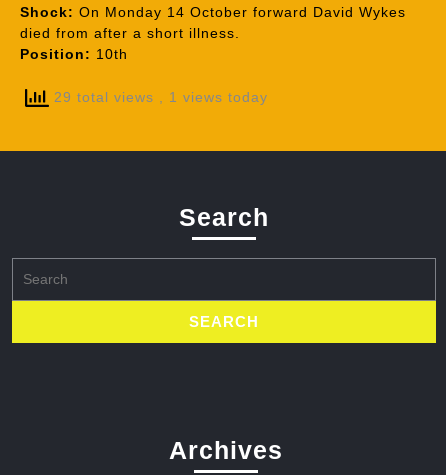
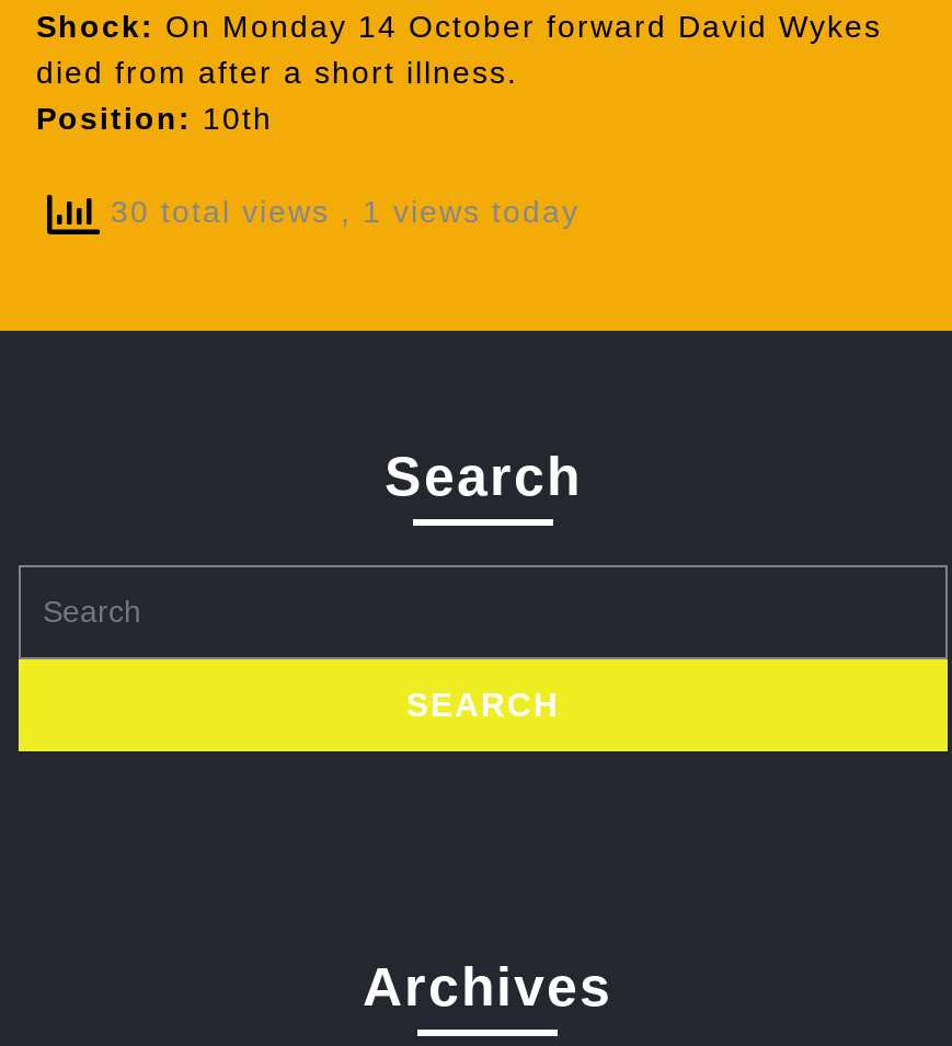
- 29 total views, 1 views today
+ 30 total views, 1 views today
